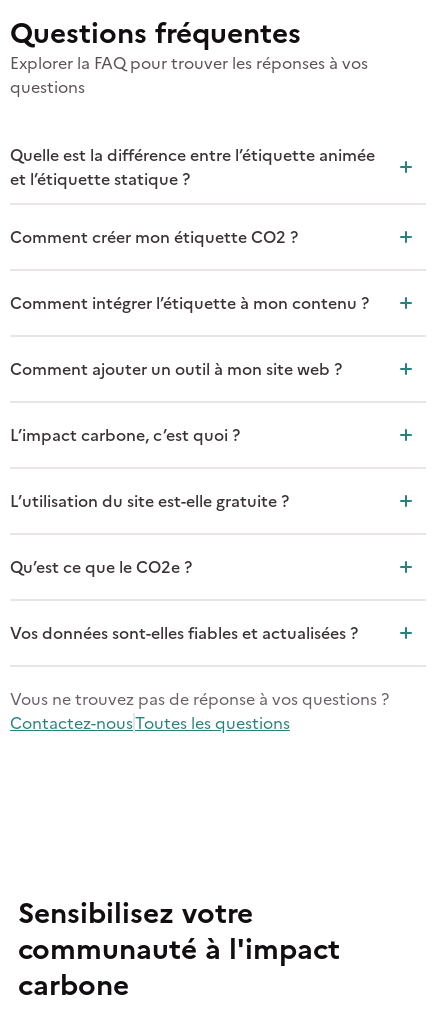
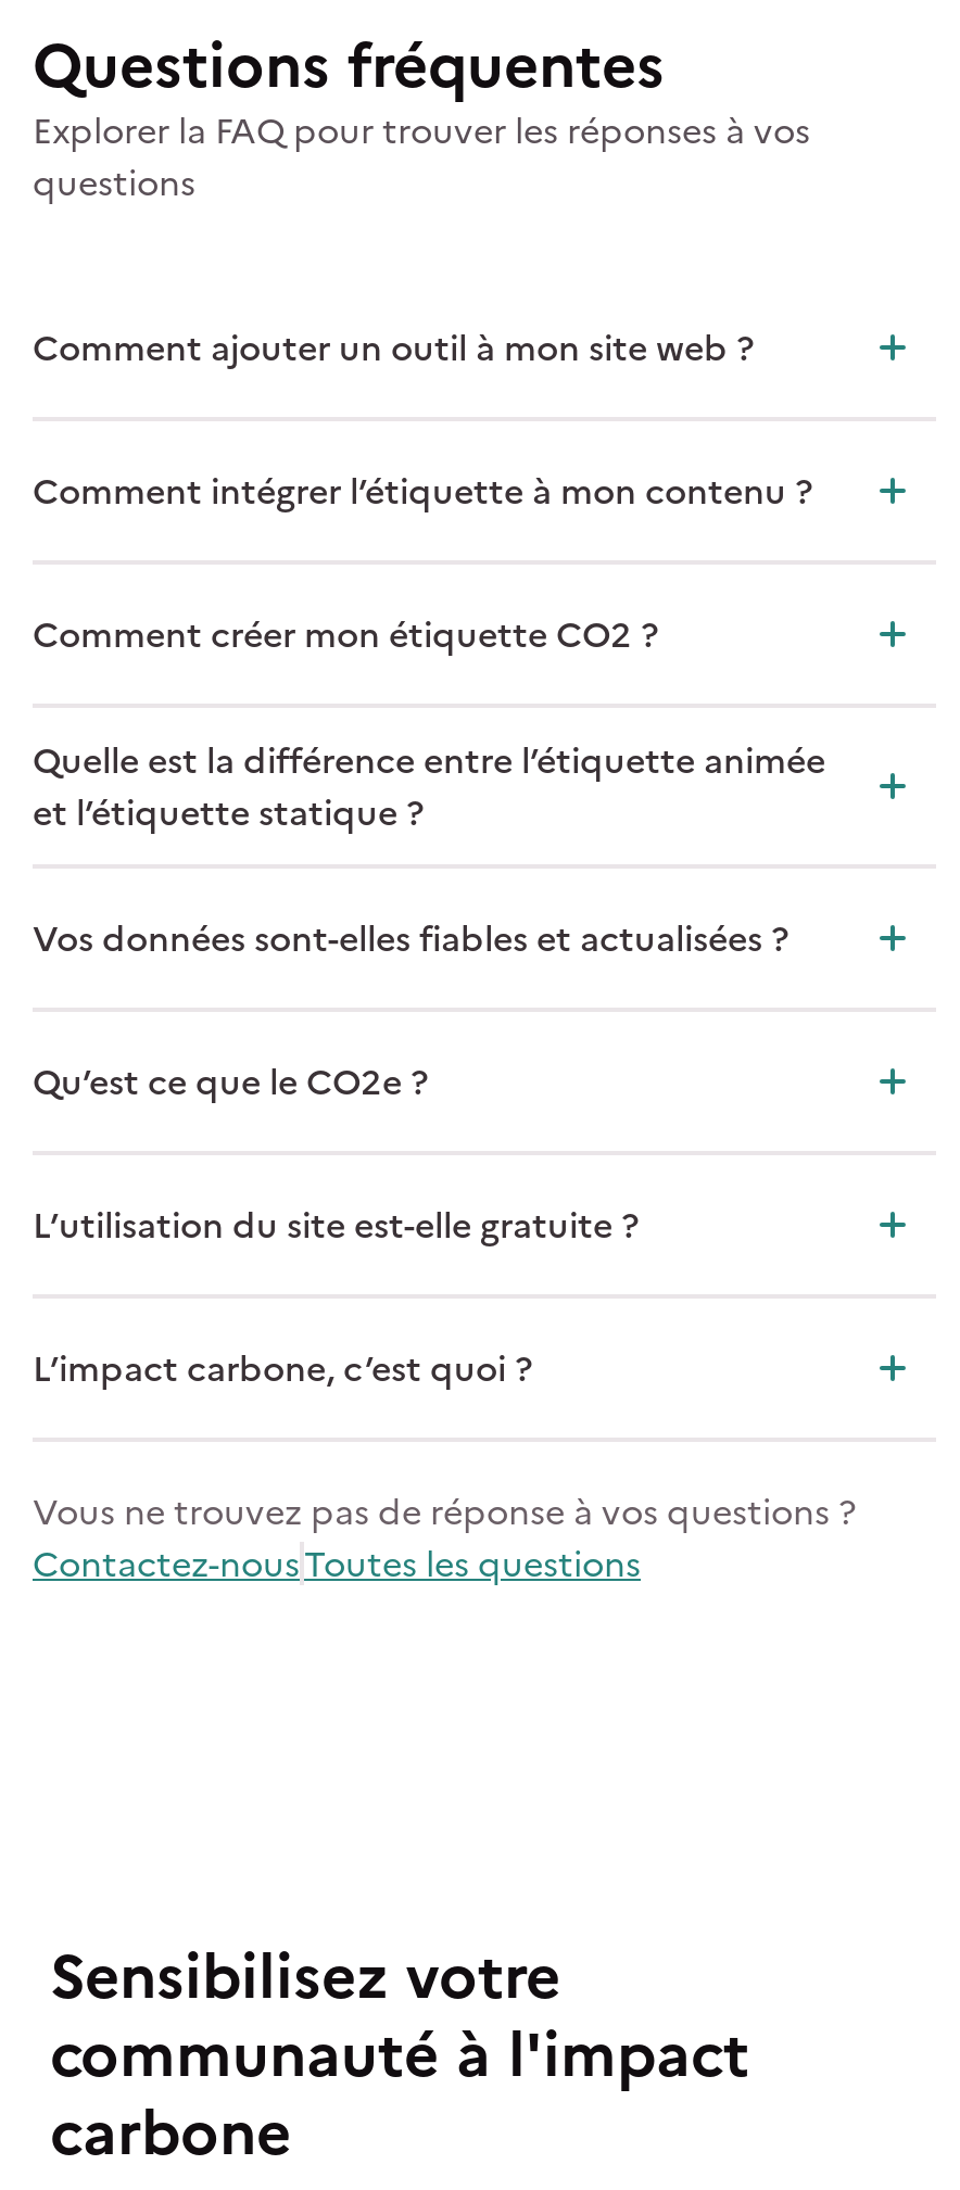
moved down: Quelle est la différence entre l’étiquette animée | et l’étiquette statique ?

moved up: Comment créer mon étiquette CO2 ?

moved up: Comment intégrer l’étiquette à mon contenu ?

moved up: Comment ajouter un outil à mon site web ?

moved down: L’impact carbone, c’est quoi ?

moved up: L’utilisation du site est-elle gratuite ?

moved up: Qu’est ce que le CO2e ?

moved up: Vos données sont-elles fiables et actualisées ?
